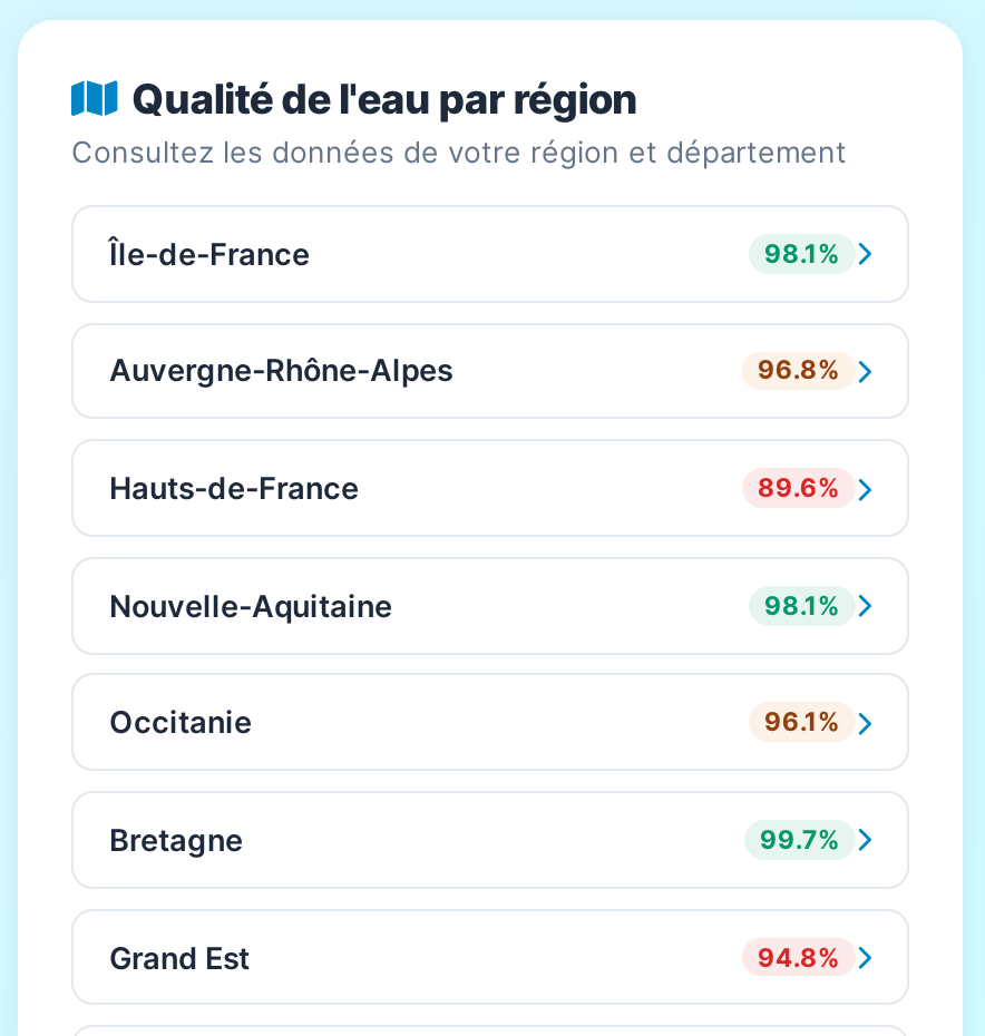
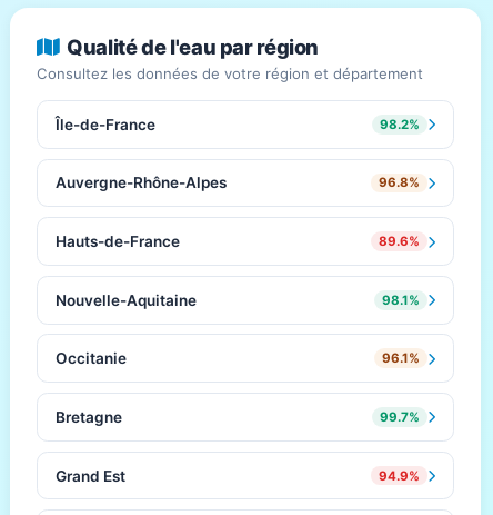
- 98.1%
+ 98.2%

- 94.8%
+ 94.9%
